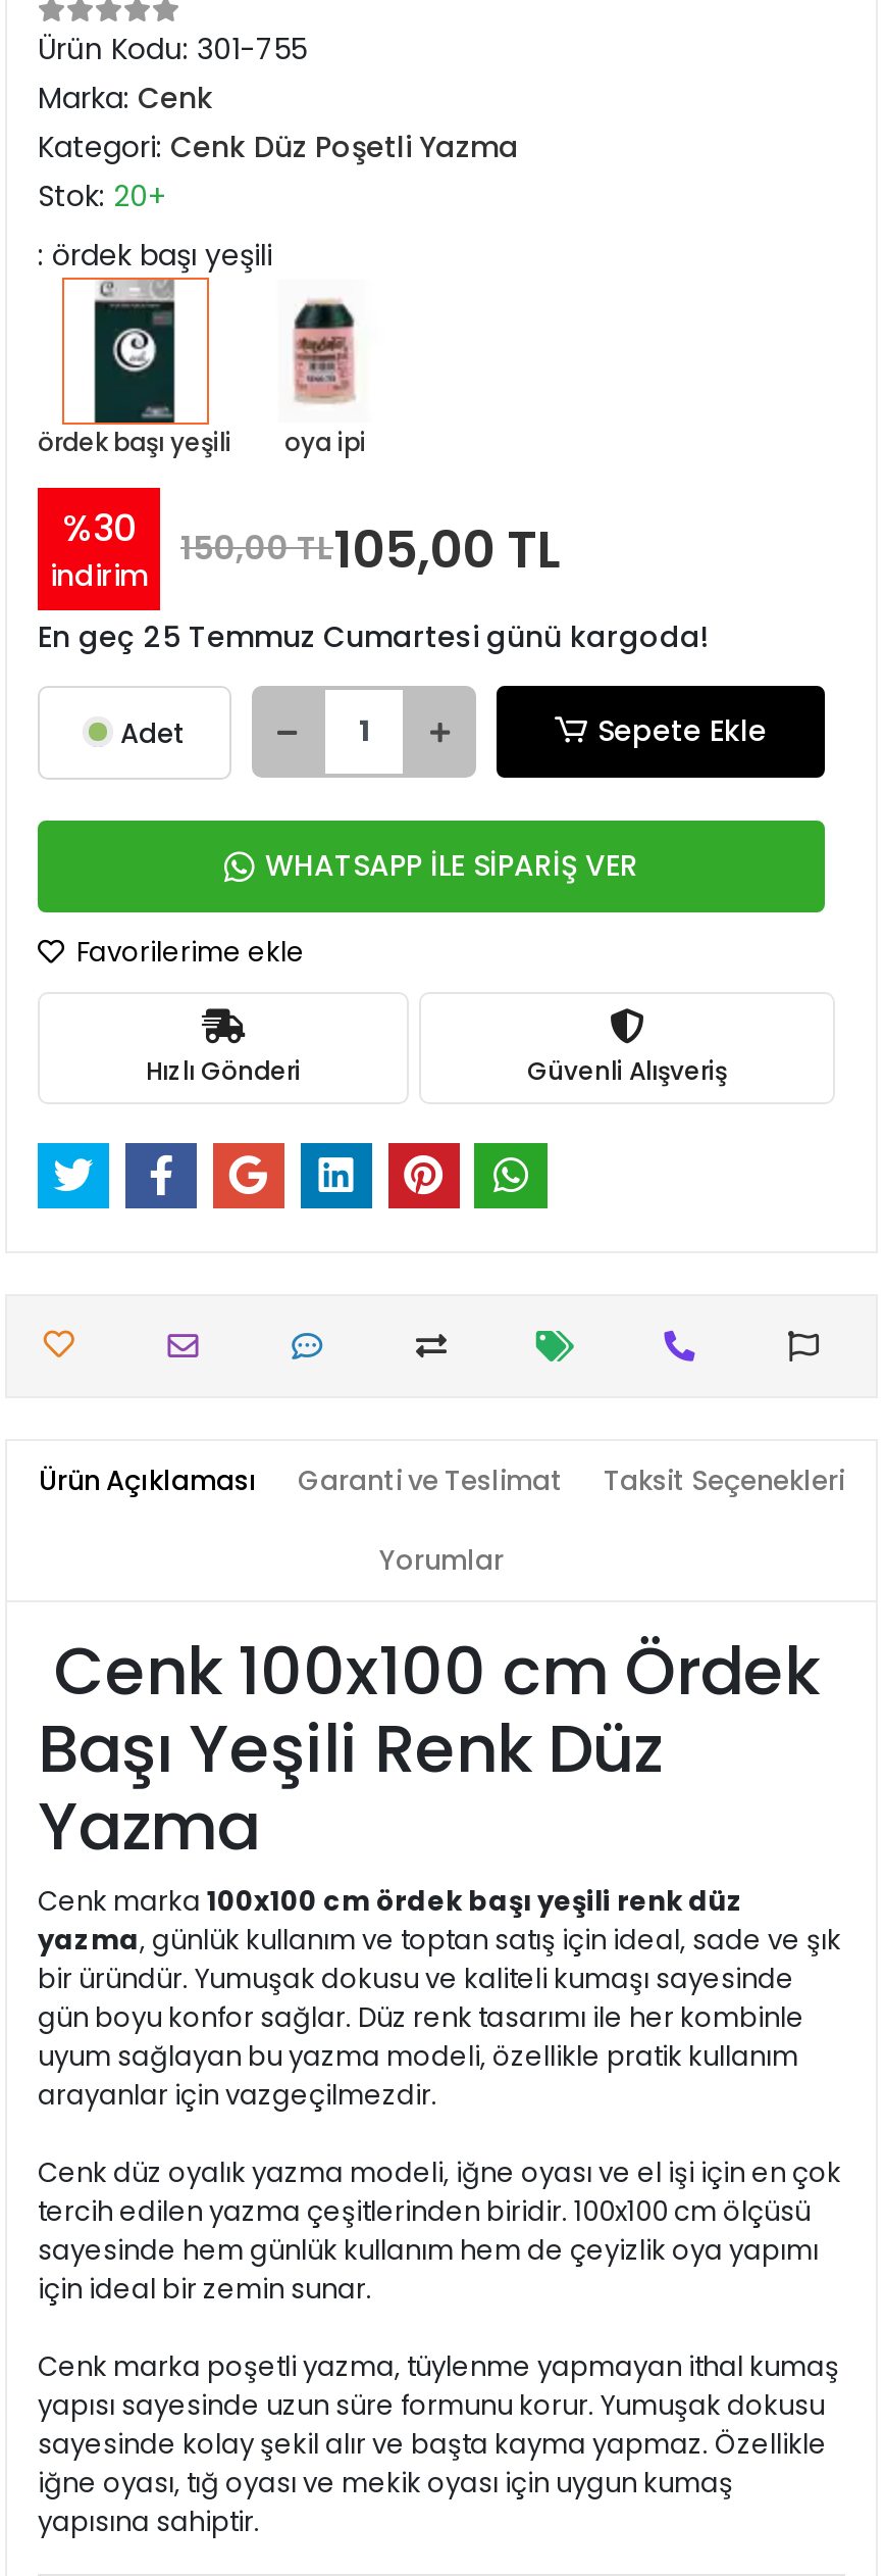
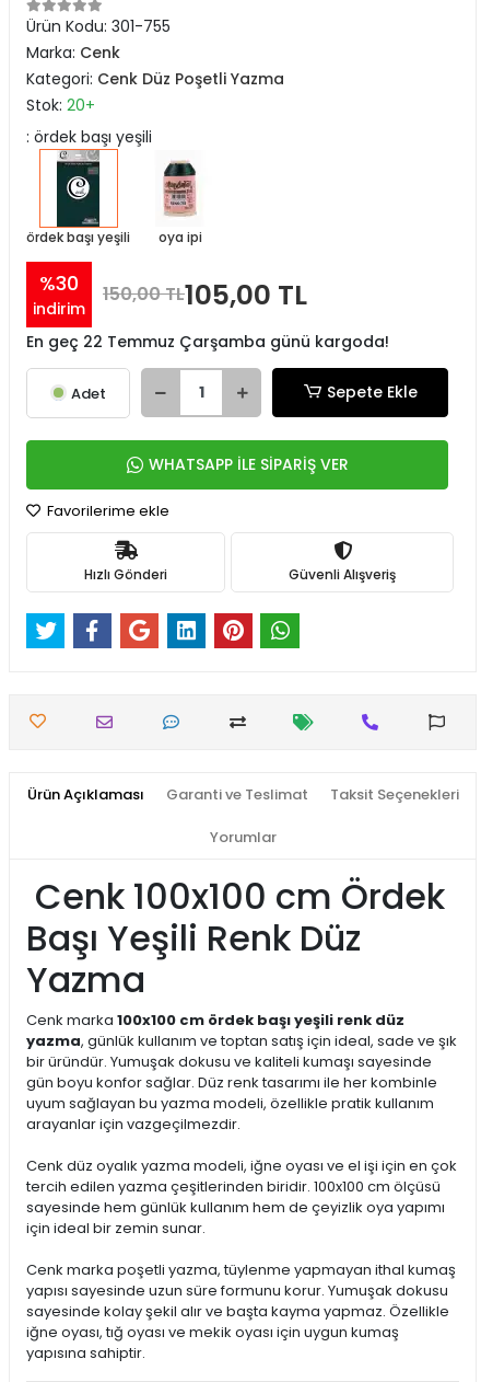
- En geç 25 Temmuz Cumartesi günü kargoda!
+ En geç 22 Temmuz Çarşamba günü kargoda!
